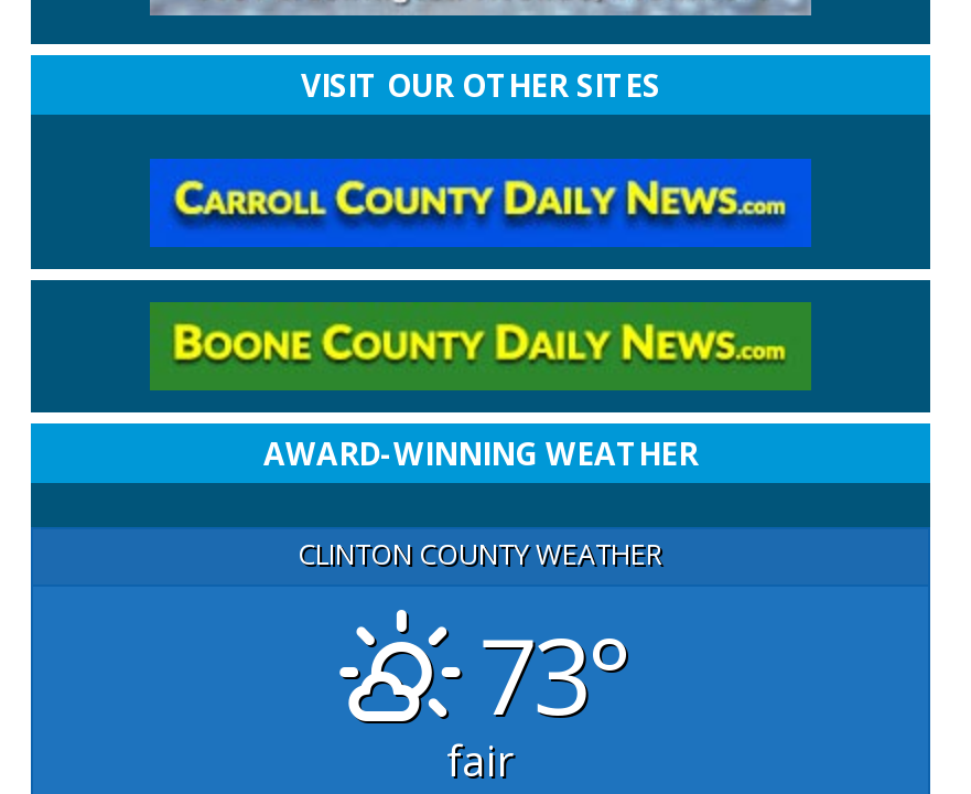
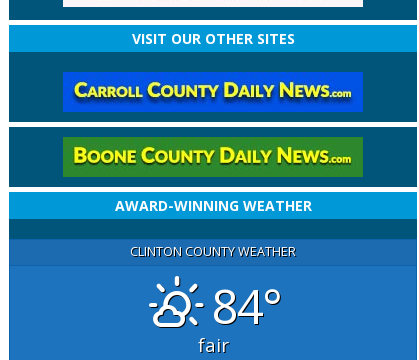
- 73°
+ 84°
